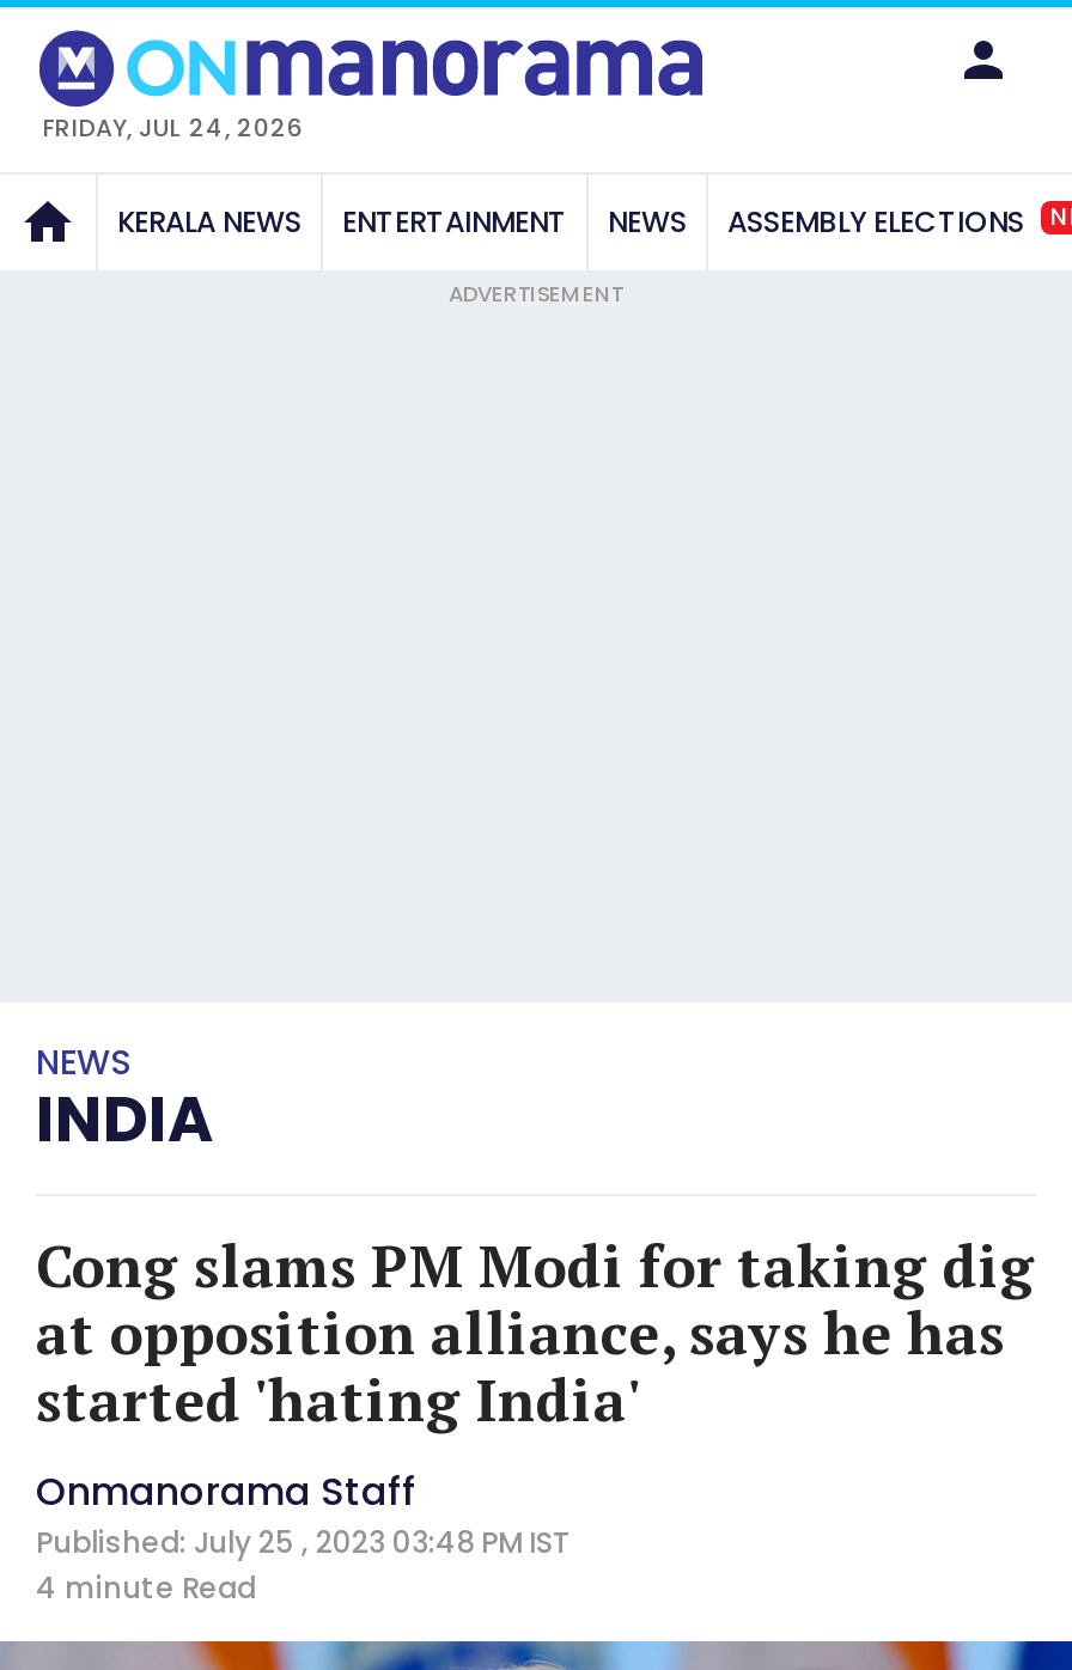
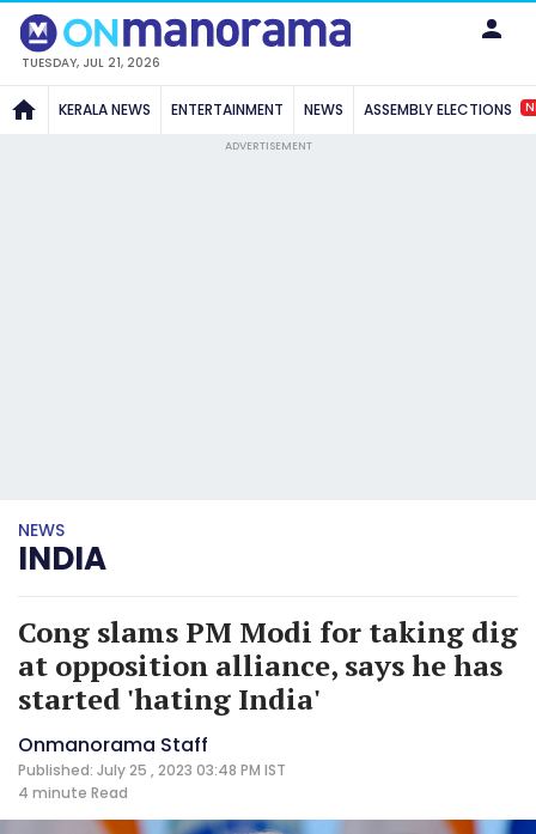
- FRIDAY, JUL 24, 2026
+ TUESDAY, JUL 21, 2026
